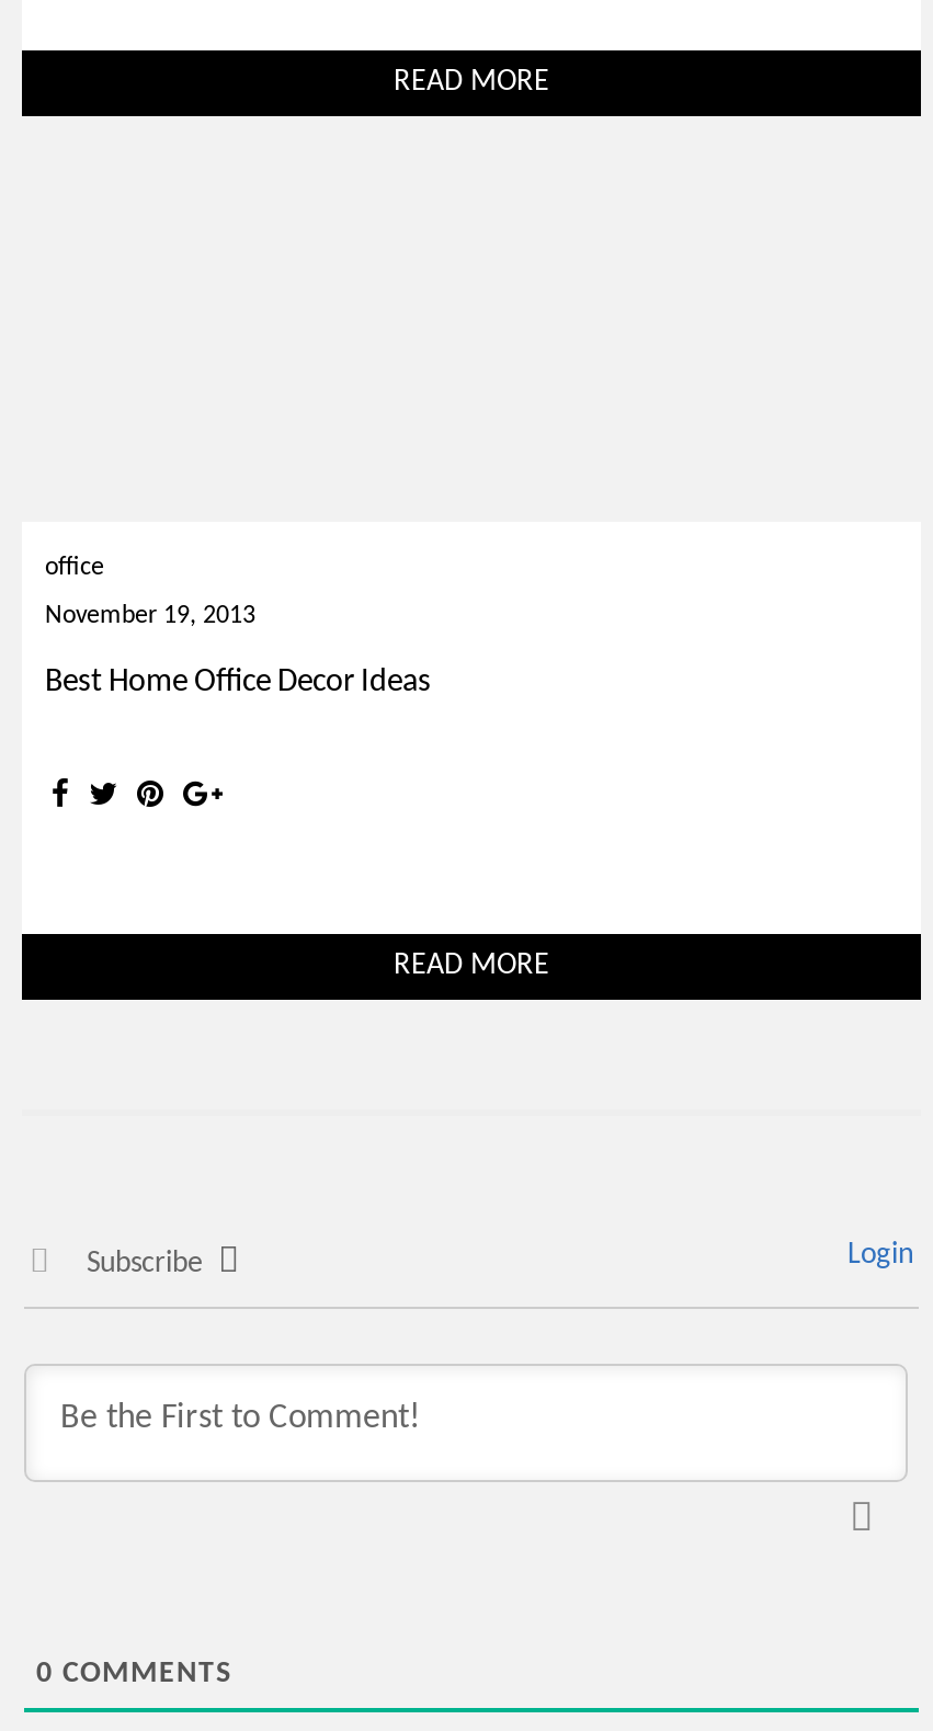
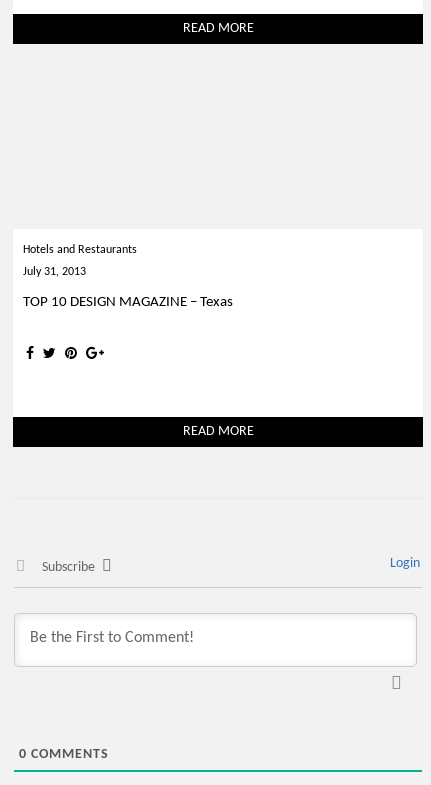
- office
+ Hotels and Restaurants

- November 19, 2013
+ July 31, 2013

- Best Home Office Decor Ideas
+ TOP 10 DESIGN MAGAZINE – Texas
